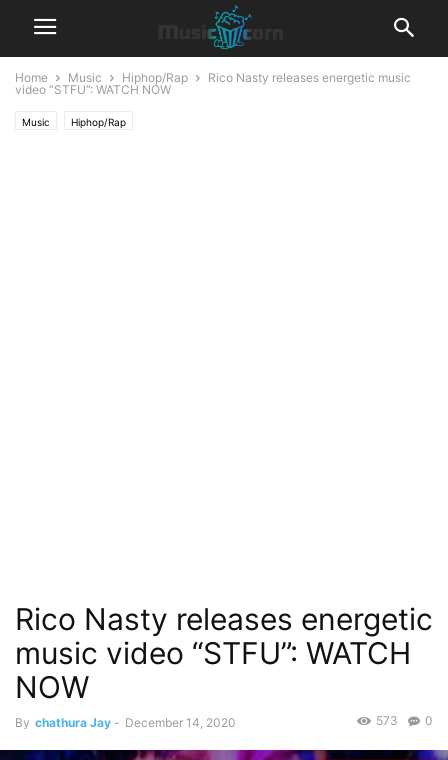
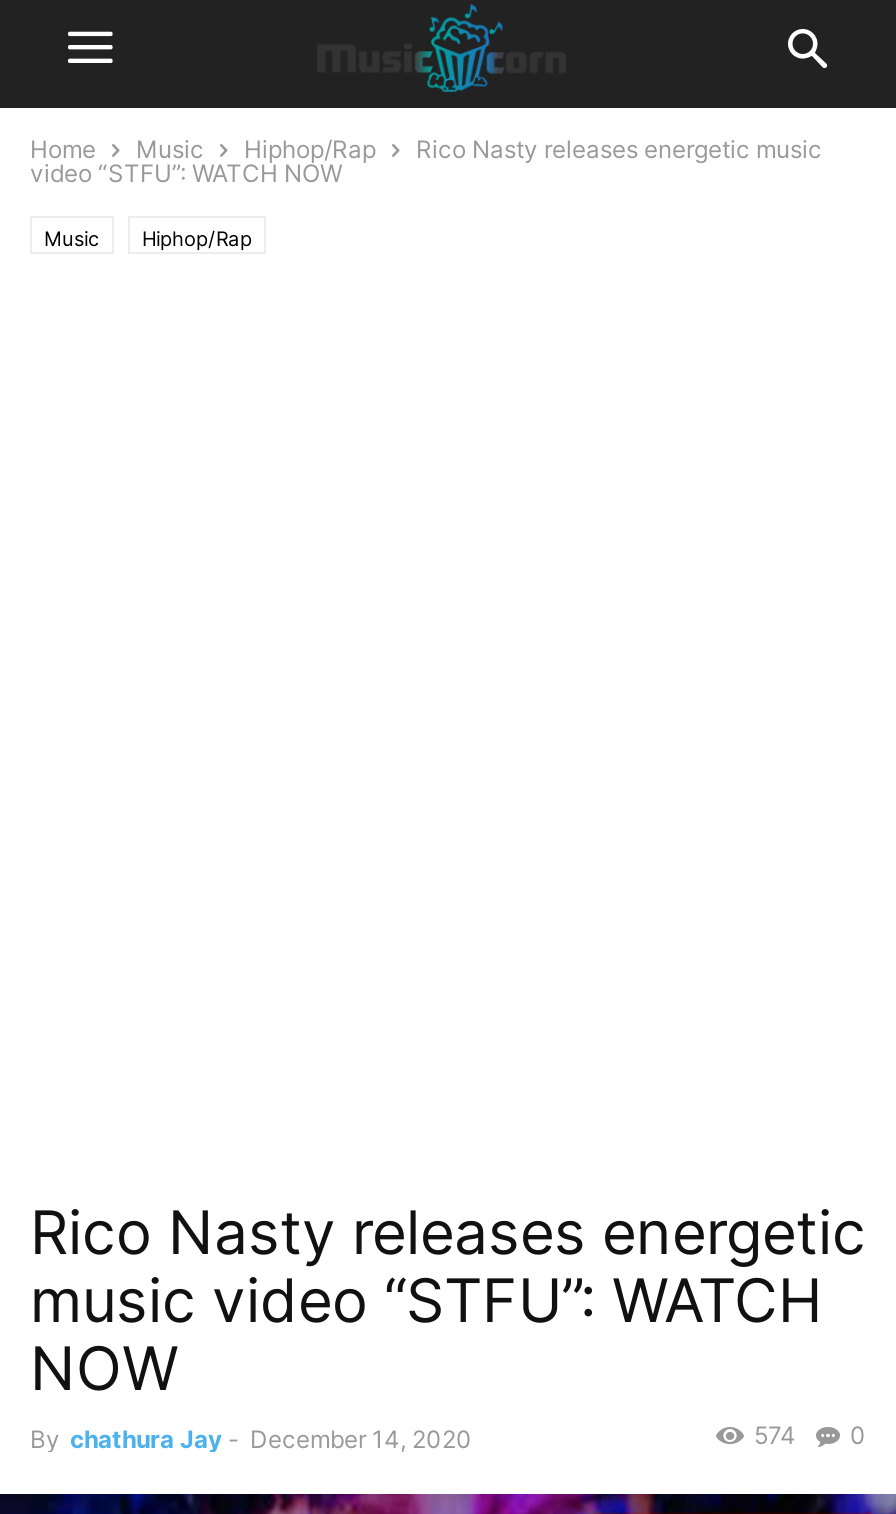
- 573 0
+ 574 0
